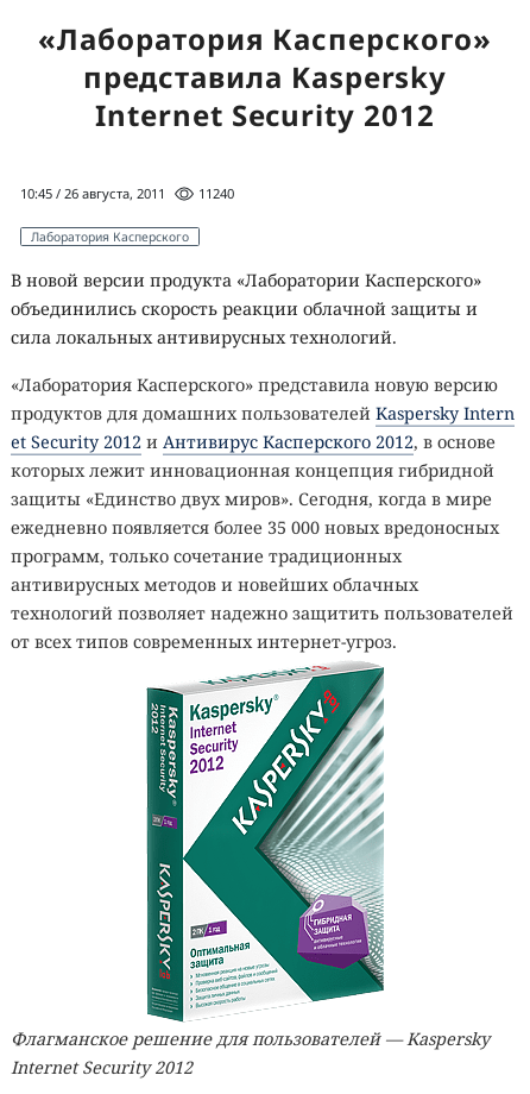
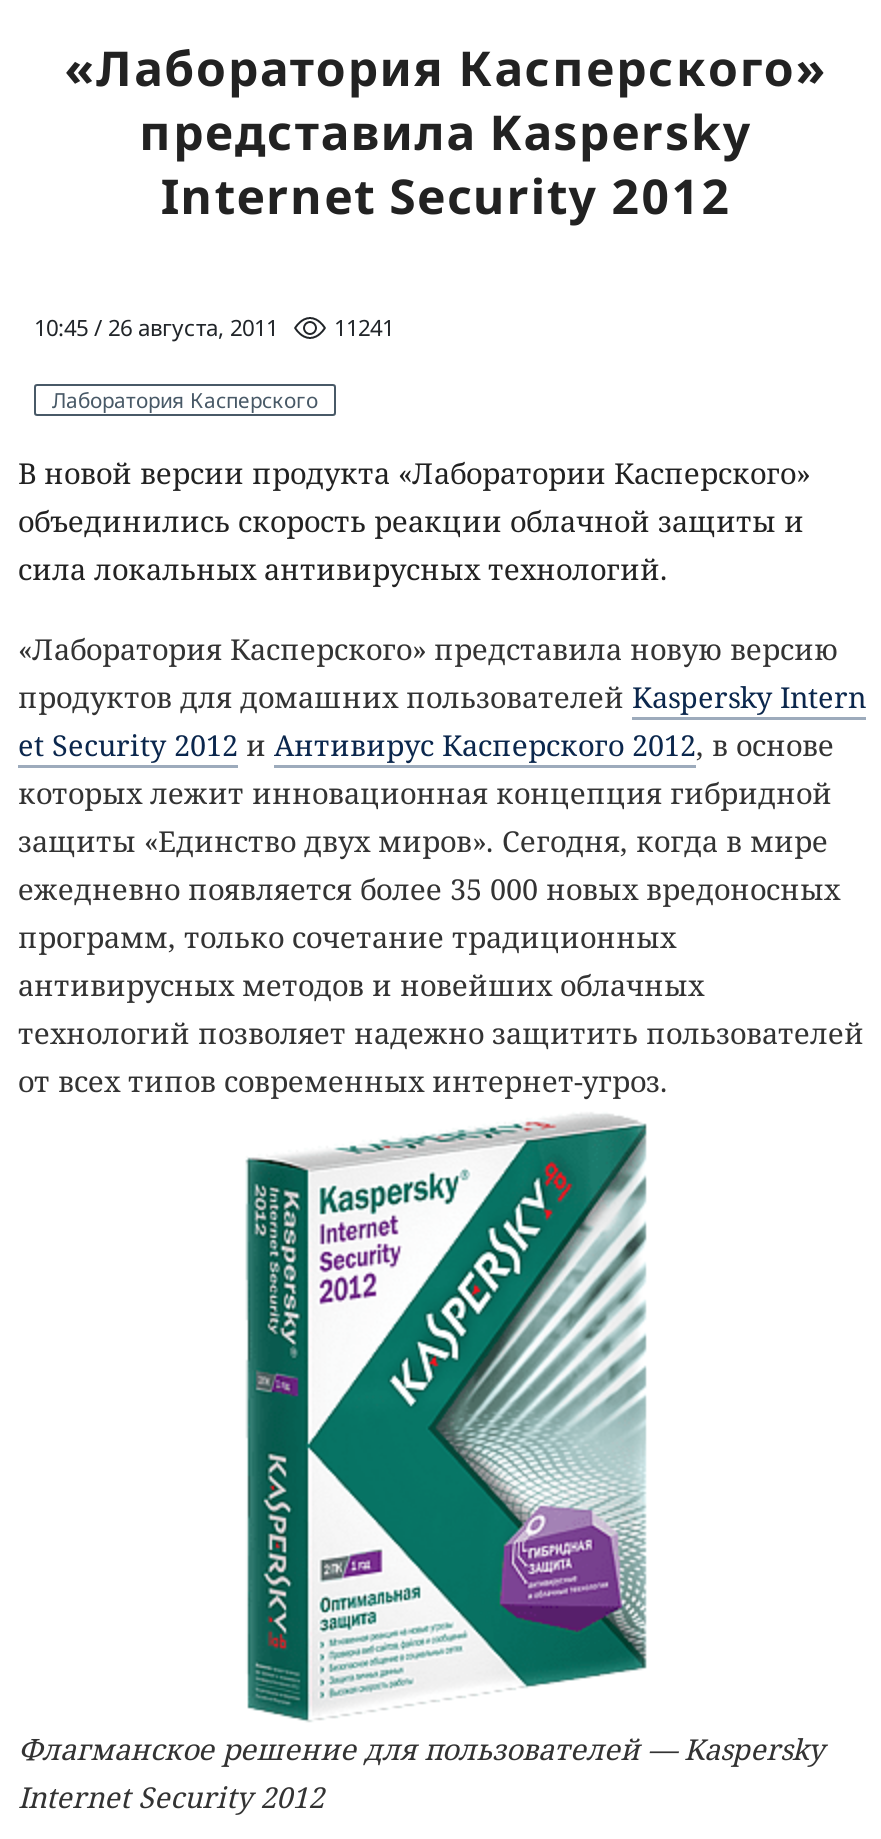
- 10:45 / 26 августа, 2011 11240
+ 10:45 / 26 августа, 2011 11241
